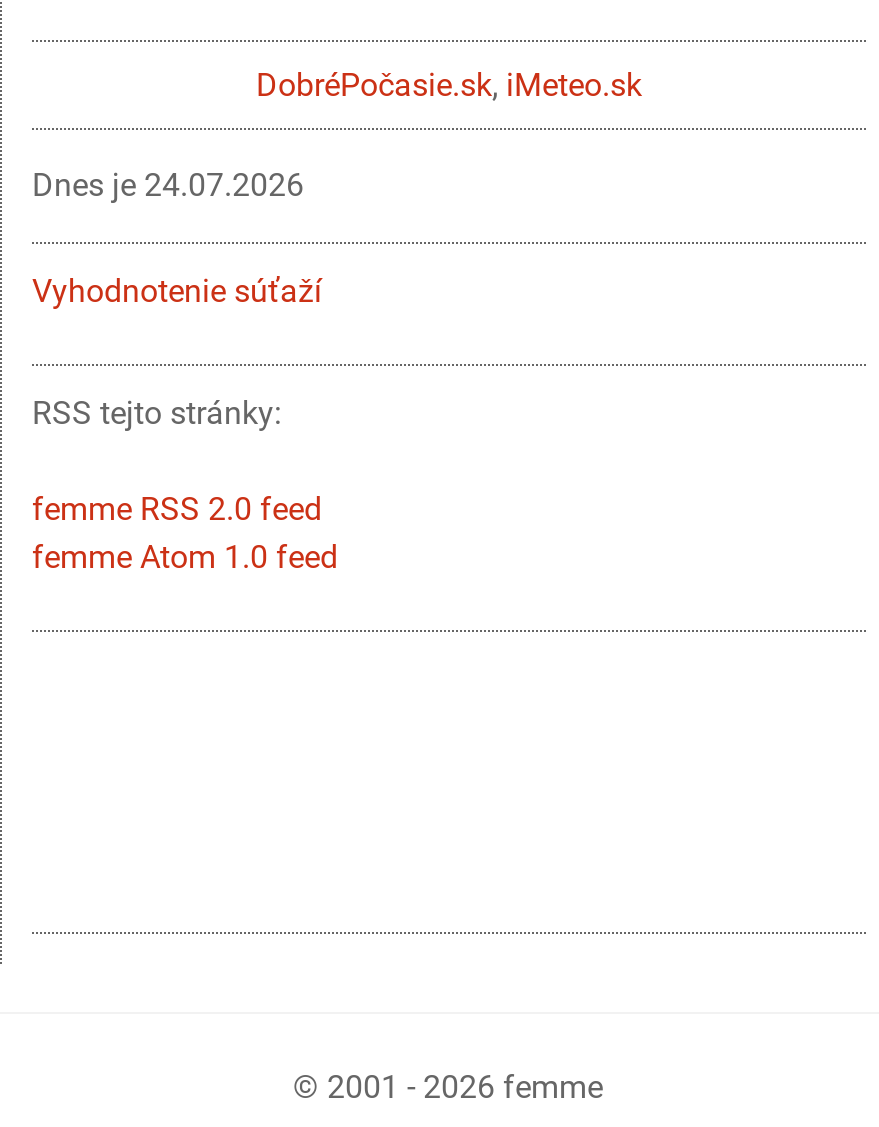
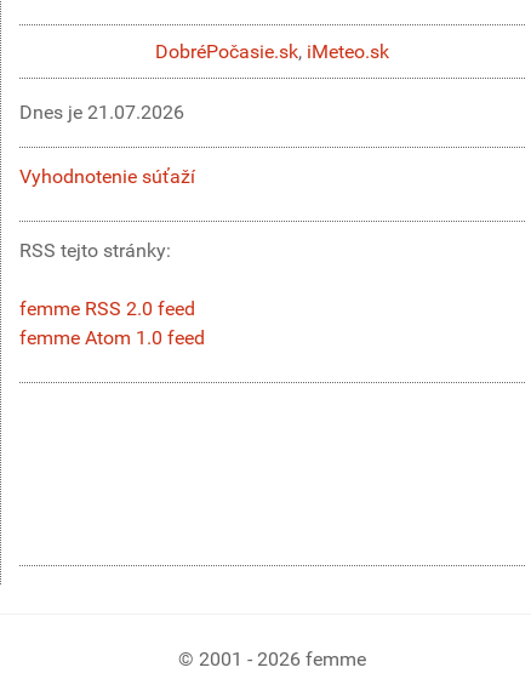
- Dnes je 24.07.2026
+ Dnes je 21.07.2026
